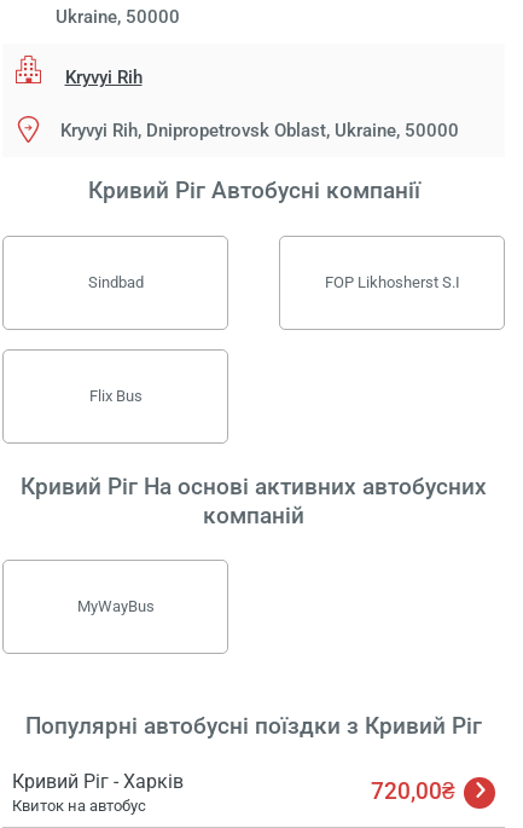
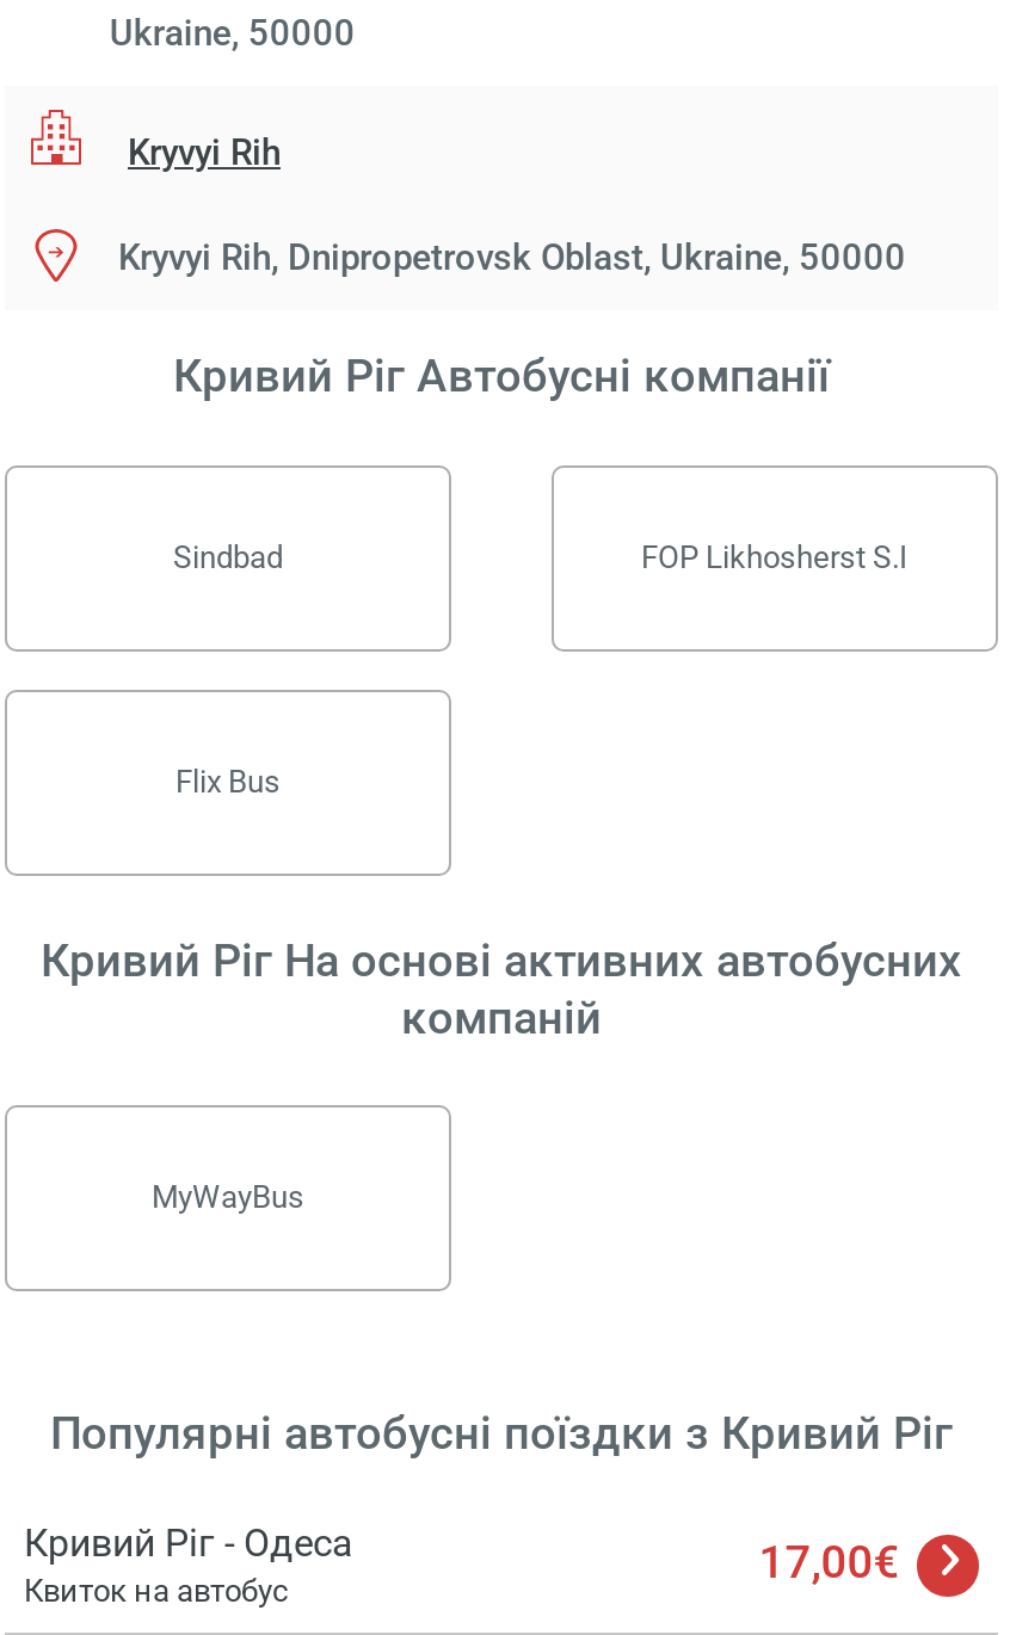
- Кривий Ріг - Харків
+ Кривий Ріг - Одеса

- 720,00₴
+ 17,00€
